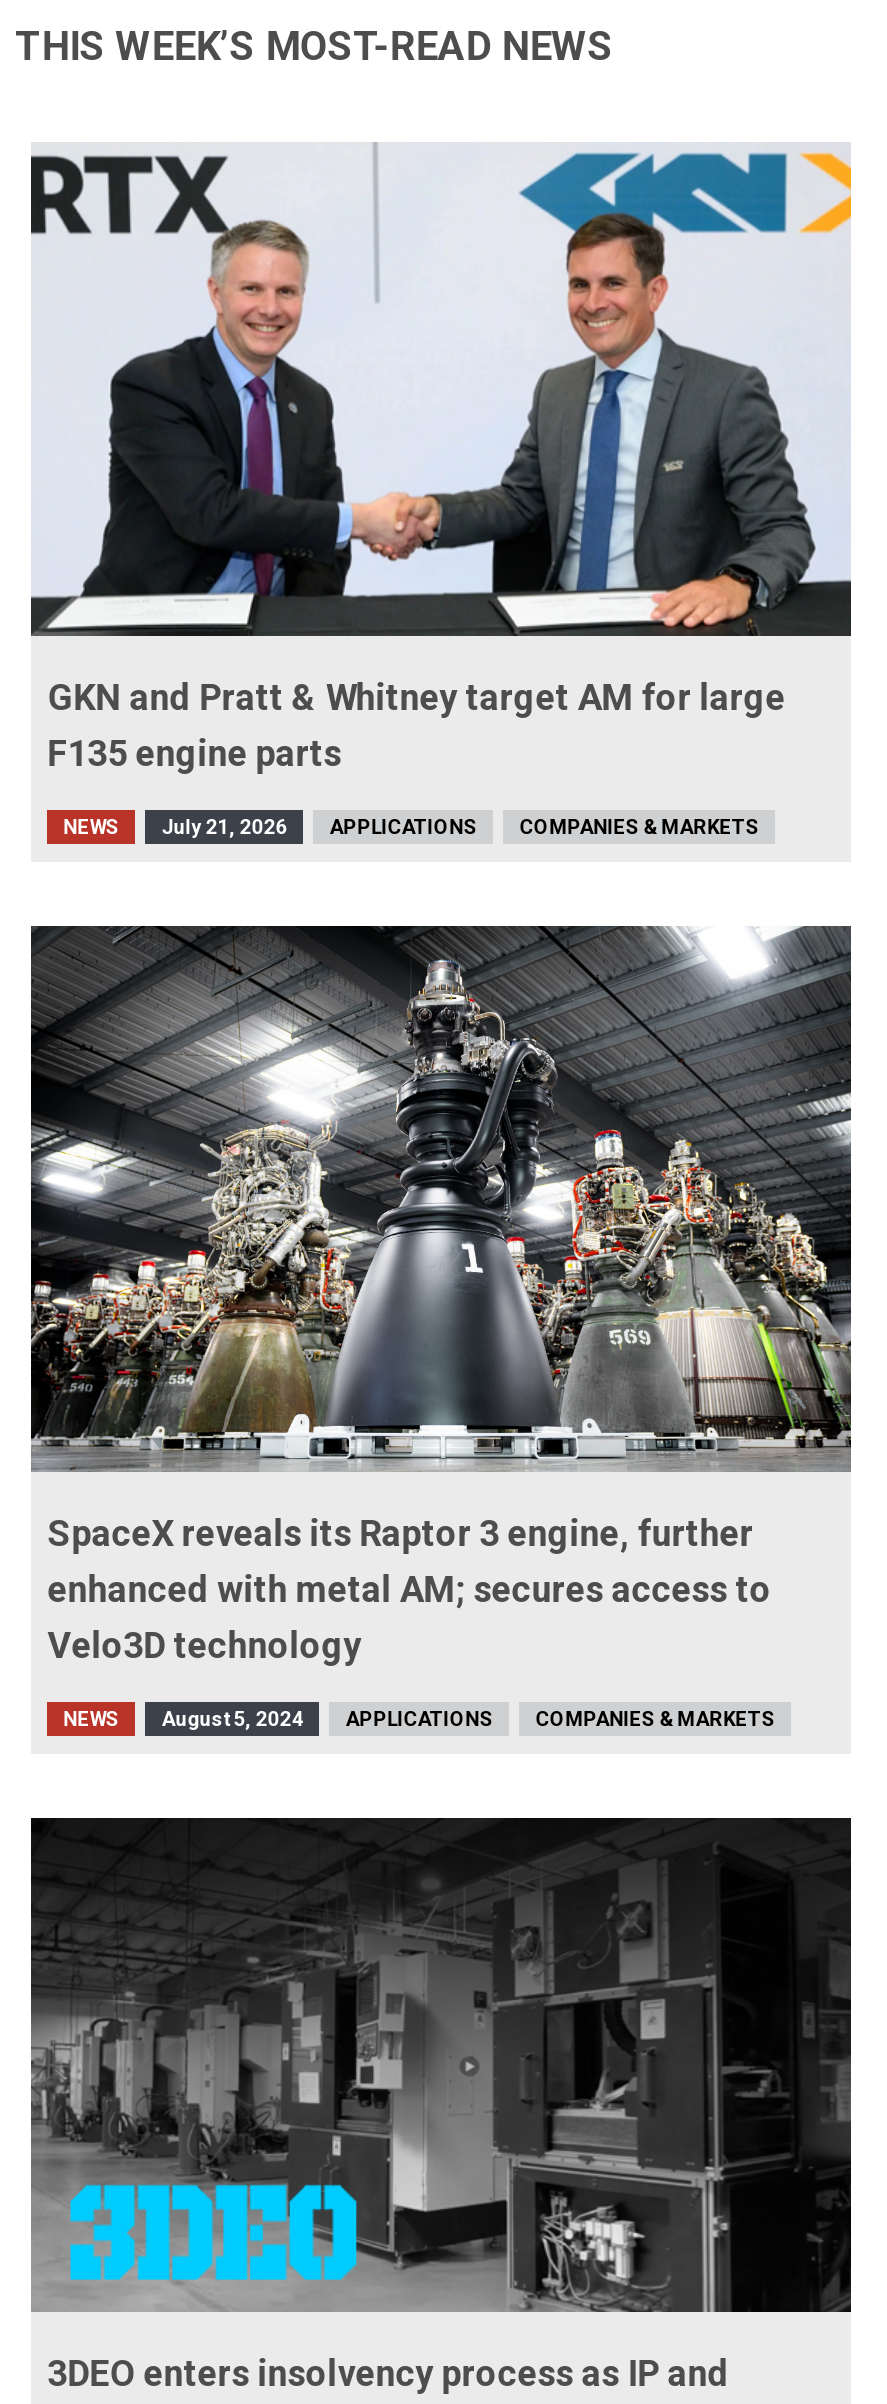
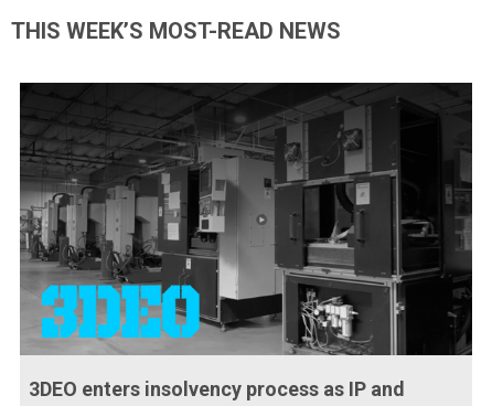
- [image]
- GKN and Pratt & Whitney target AM for large
- F135 engine parts
- APPLICATIONS
- COMPANIES & MARKETS
- NEWS
- July 21, 2026

- [image]
- SpaceX reveals its Raptor 3 engine, further
- enhanced with metal AM; secures access to
- Velo3D technology
- APPLICATIONS
- COMPANIES & MARKETS
- NEWS
- August 5, 2024
